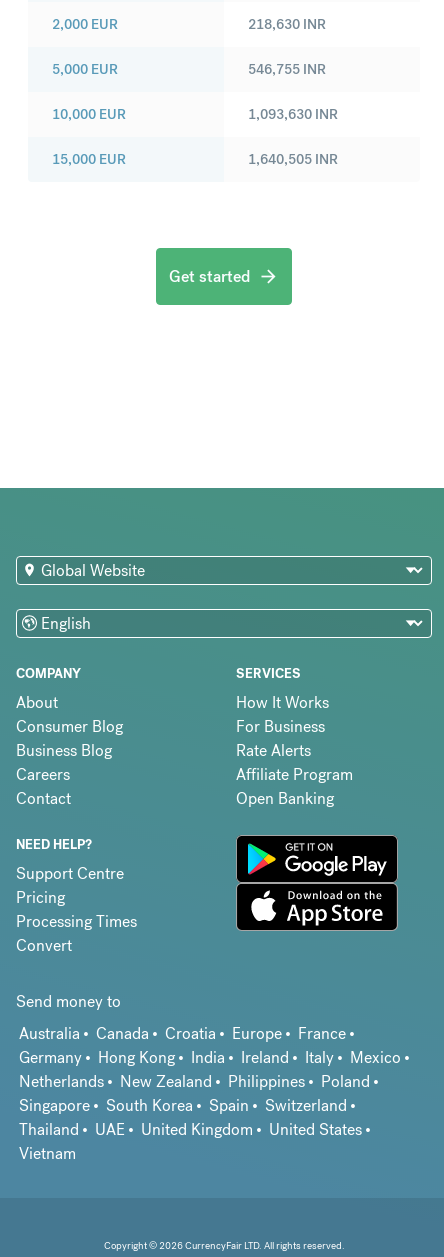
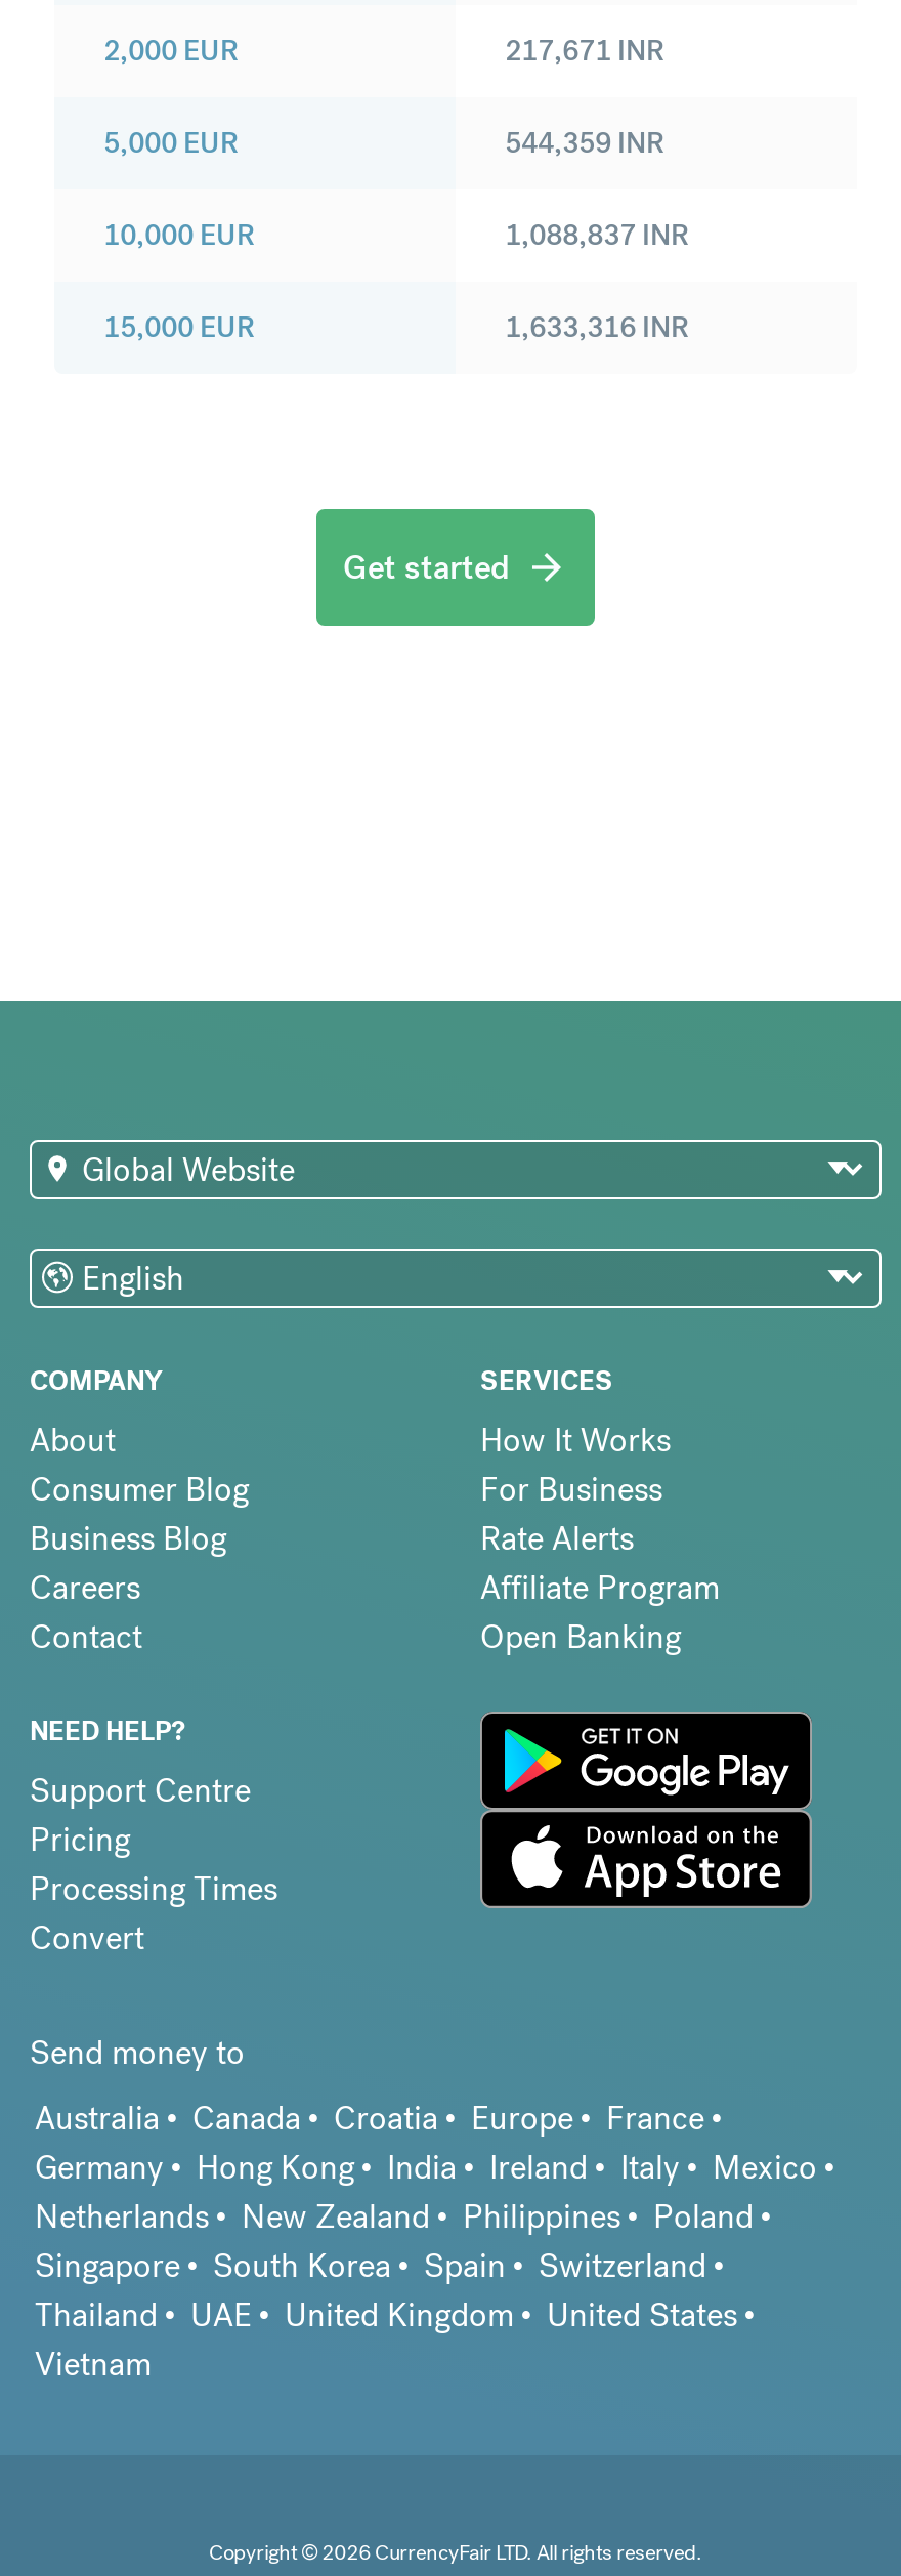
- 218,630 INR
+ 217,671 INR

- 546,755 INR
+ 544,359 INR

- 1,093,630 INR
+ 1,088,837 INR

- 1,640,505 INR
+ 1,633,316 INR
